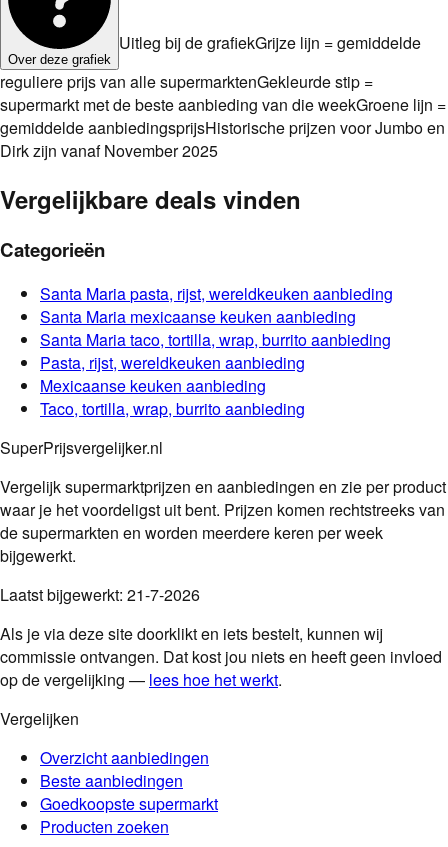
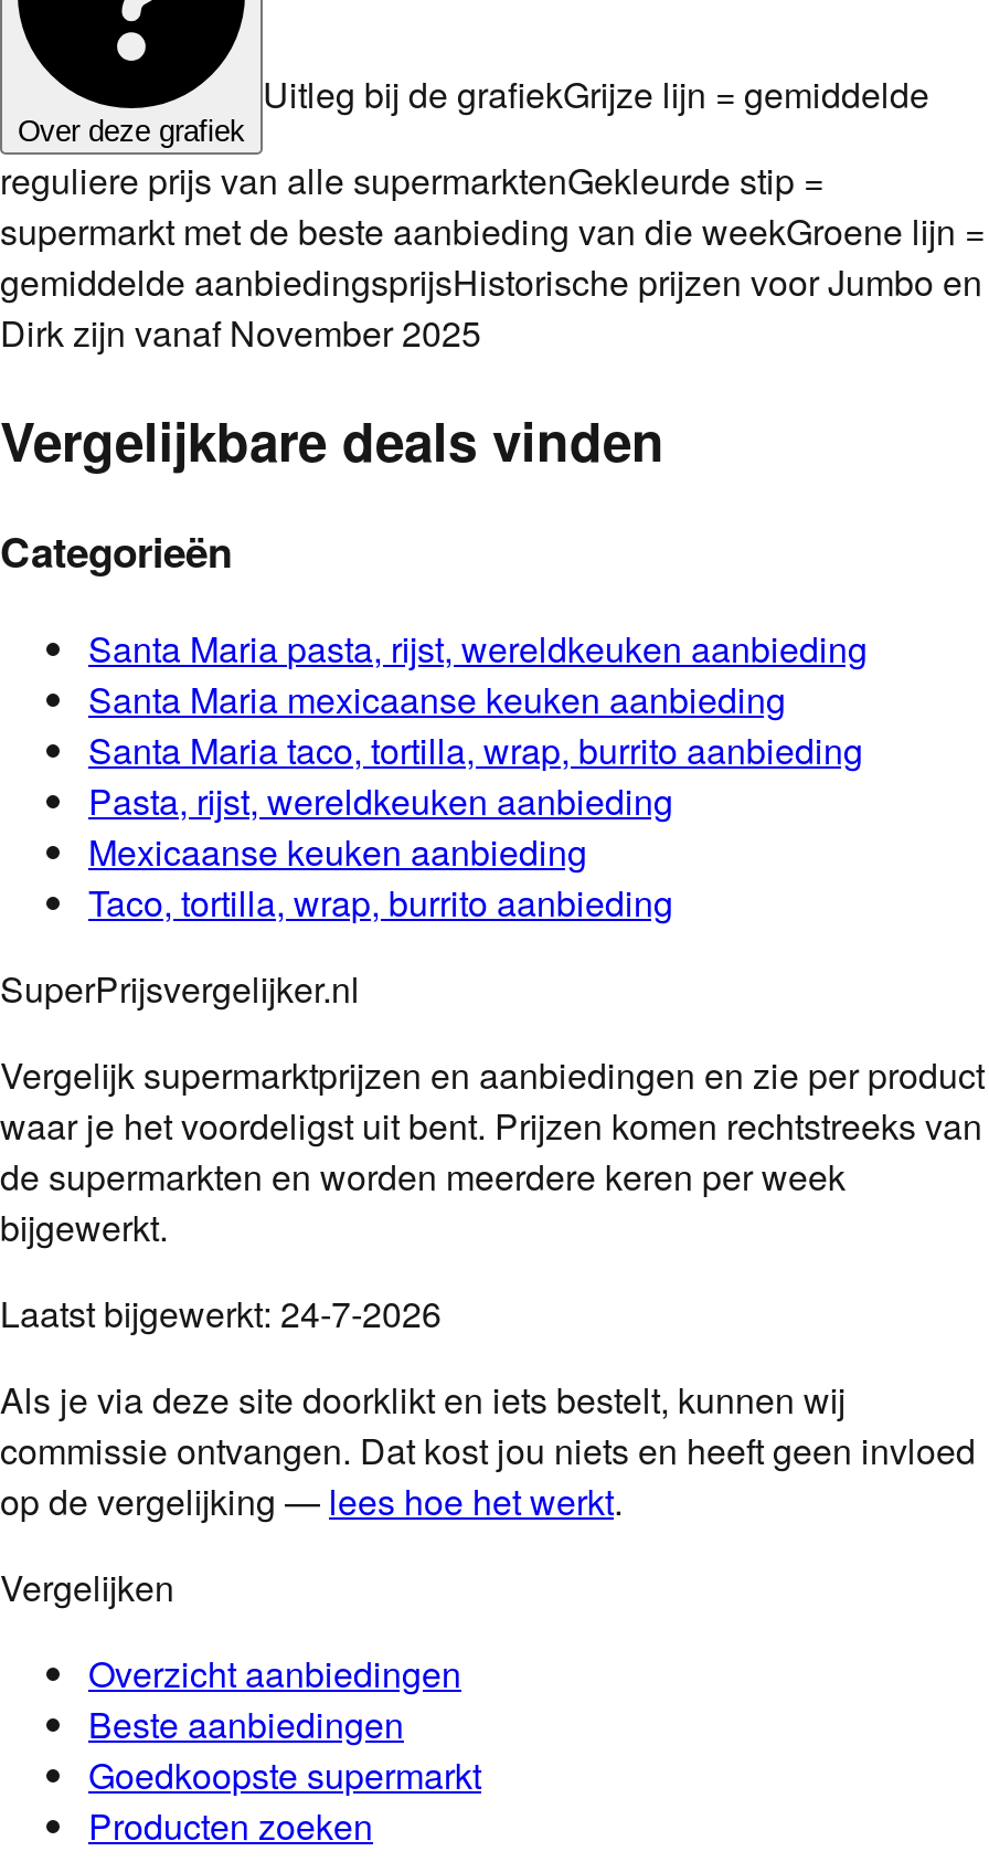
- Laatst bijgewerkt: 21-7-2026
+ Laatst bijgewerkt: 24-7-2026
